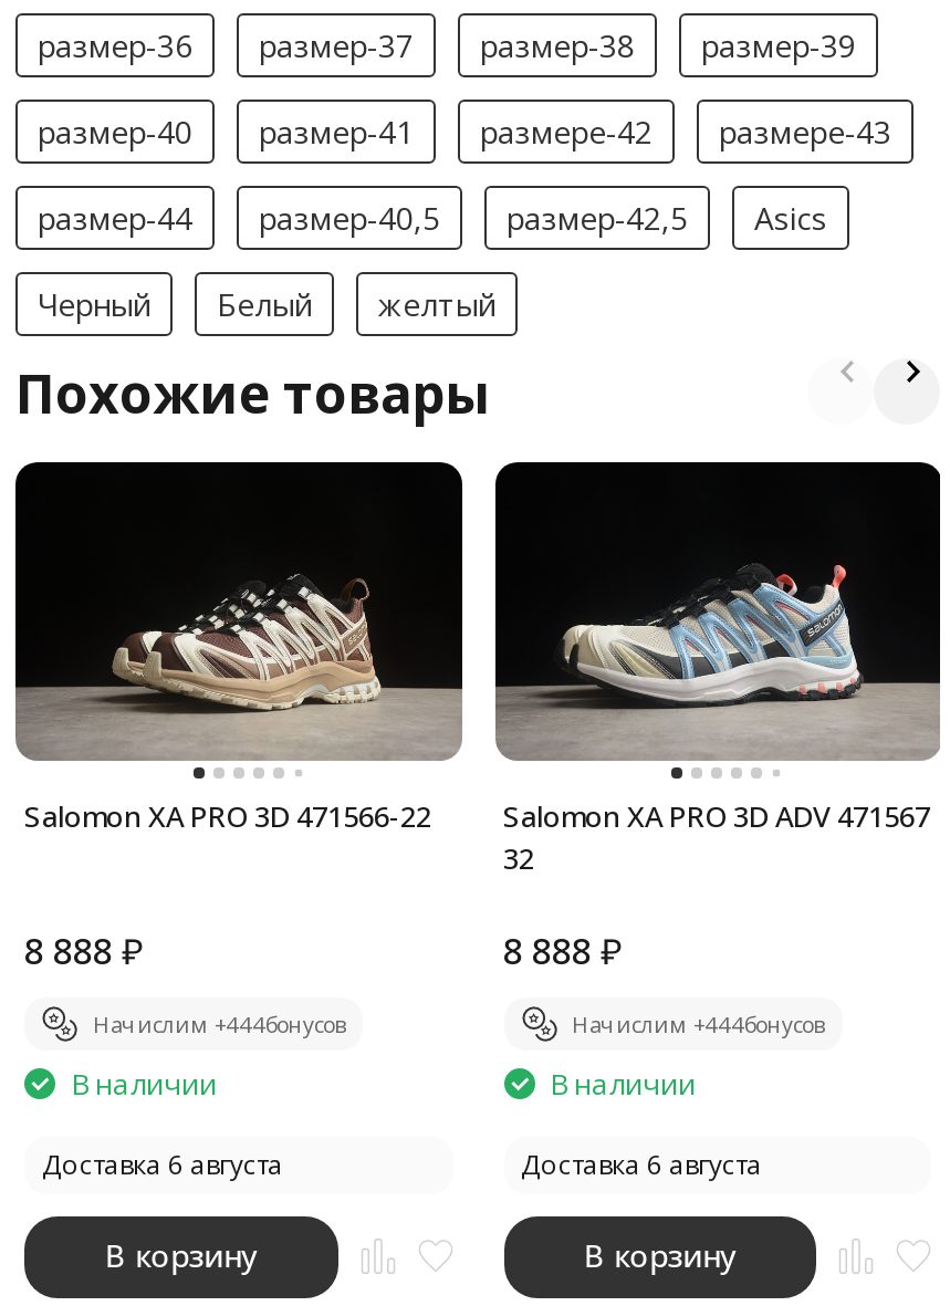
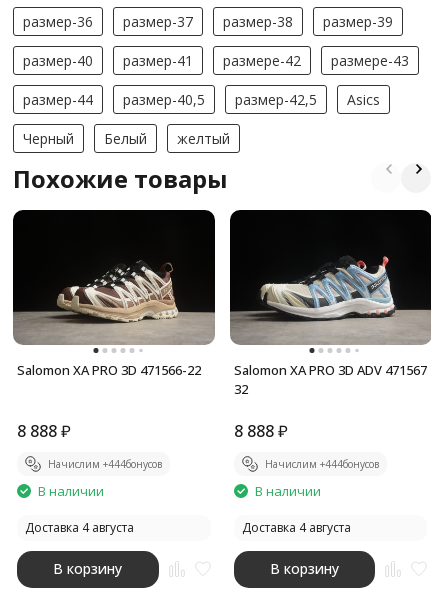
- Доставка 6 августа
+ Доставка 4 августа

- Доставка 6 августа
+ Доставка 4 августа
